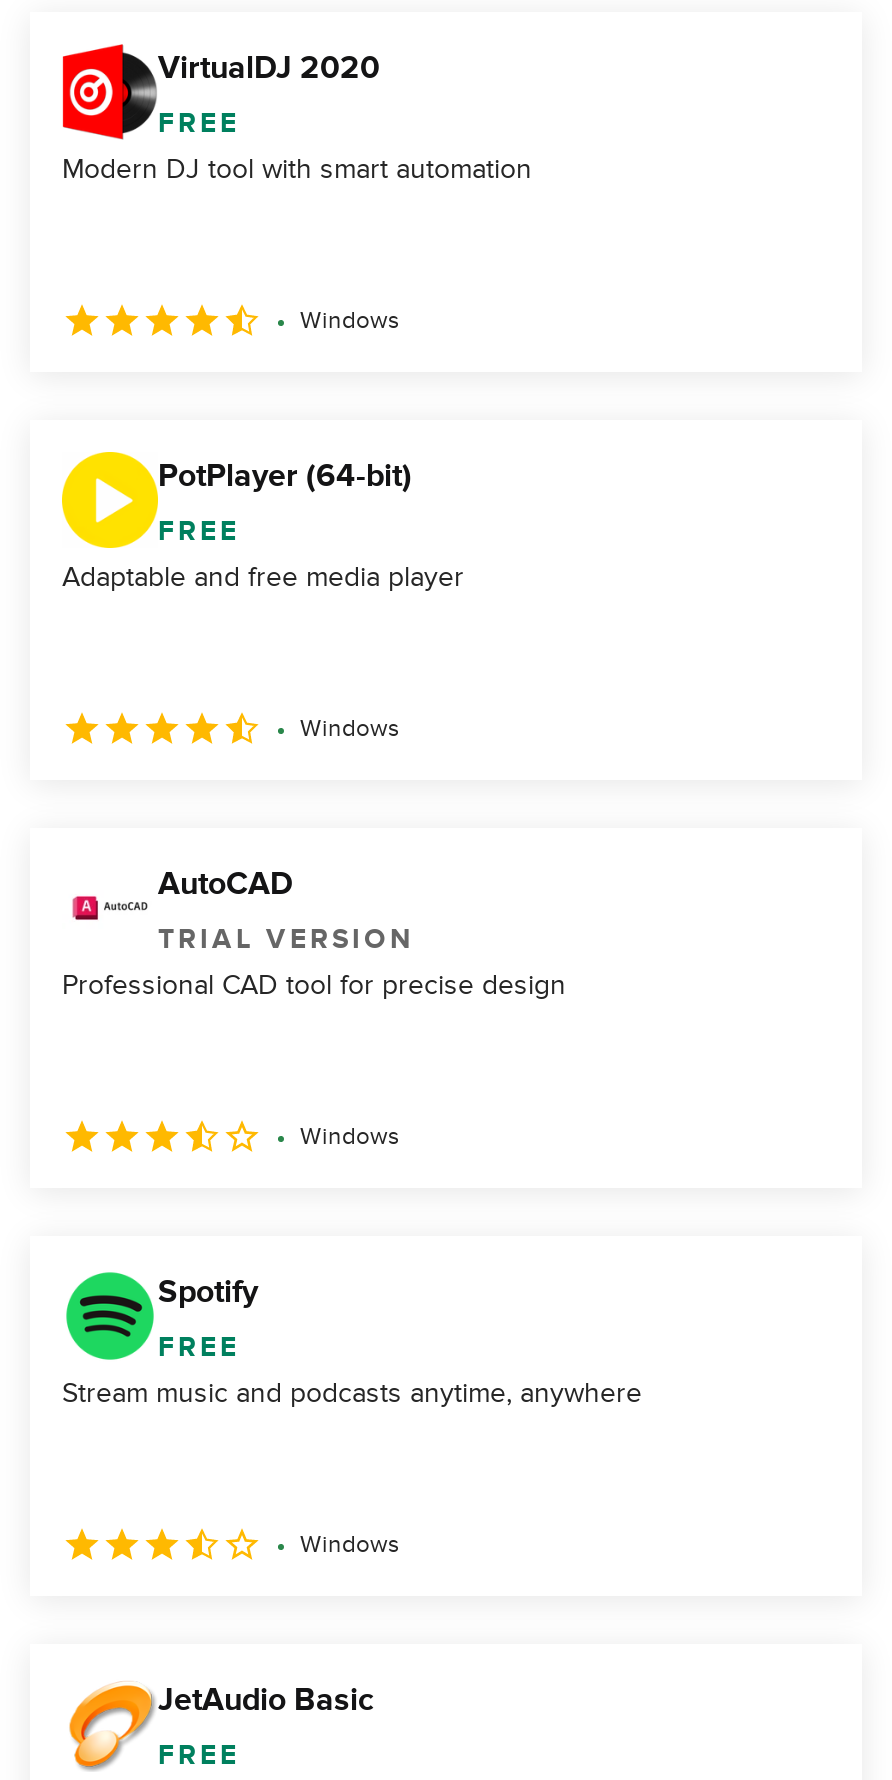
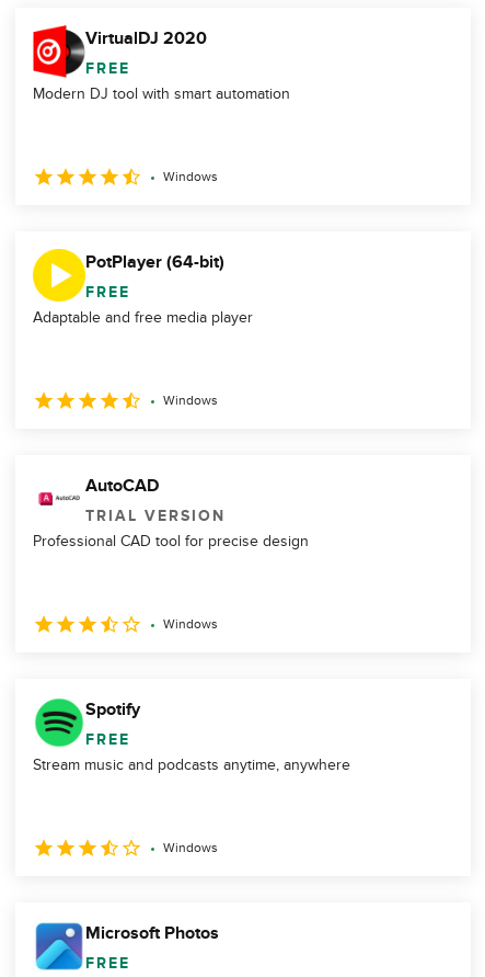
- [image]
- JetAudio Basic
+ [image]
+ Microsoft Photos
